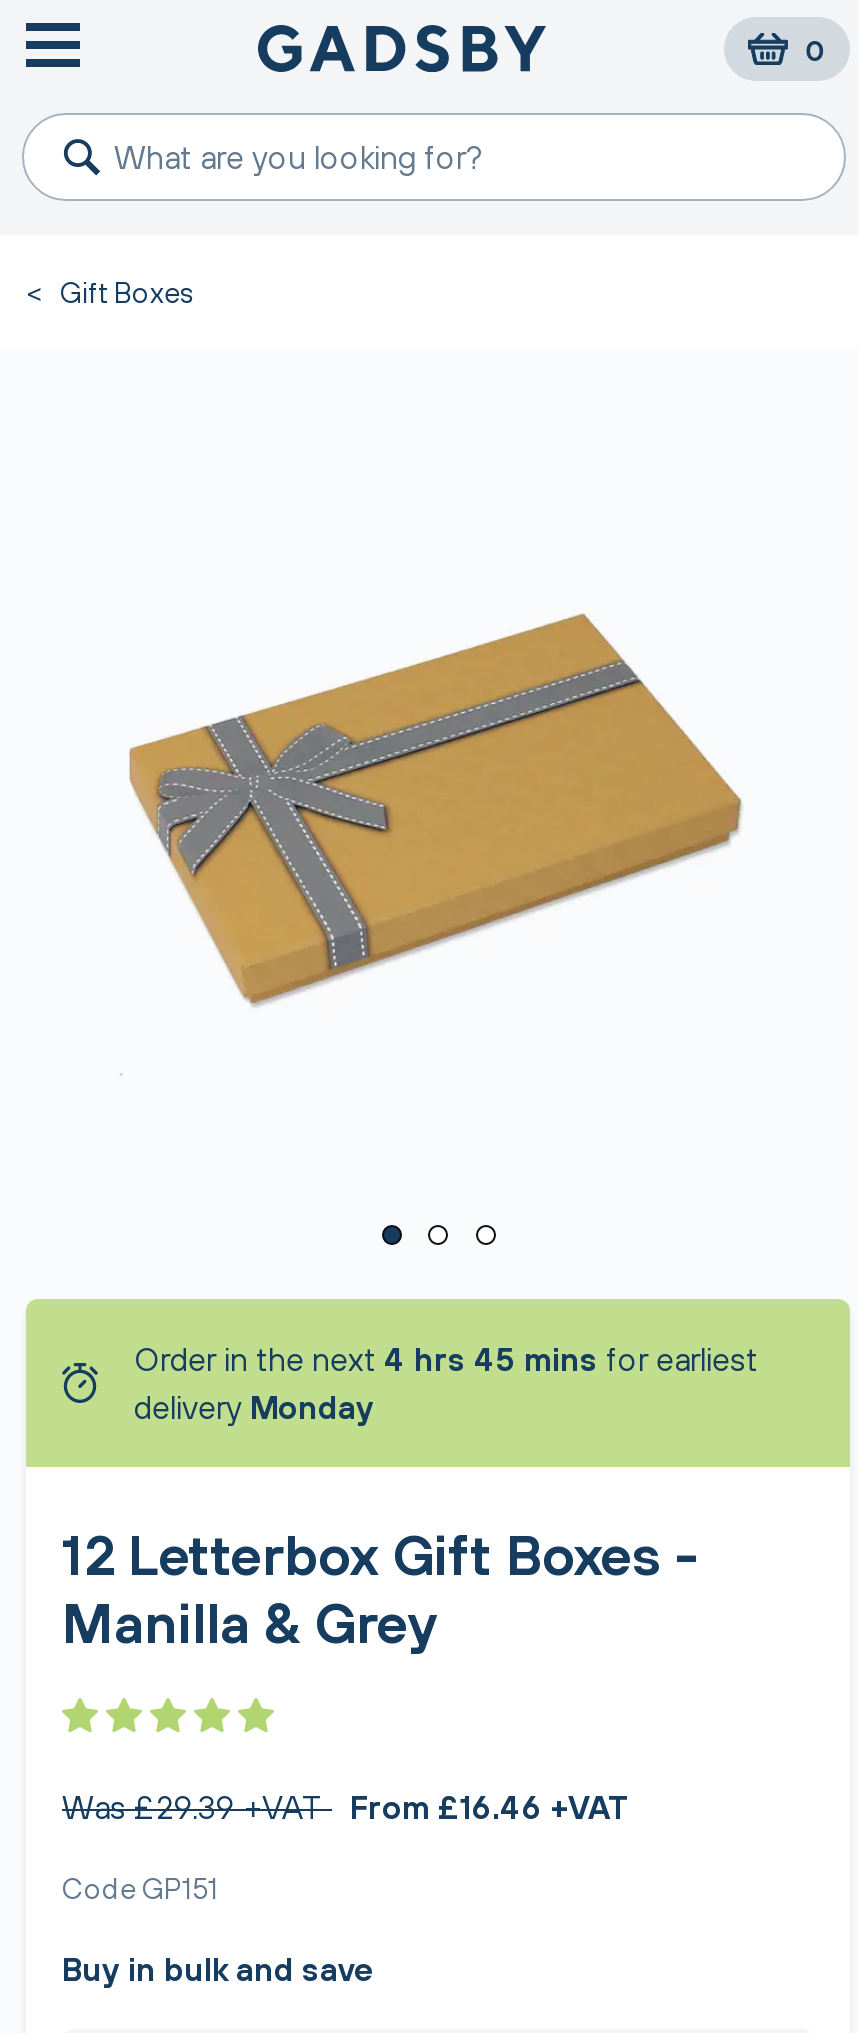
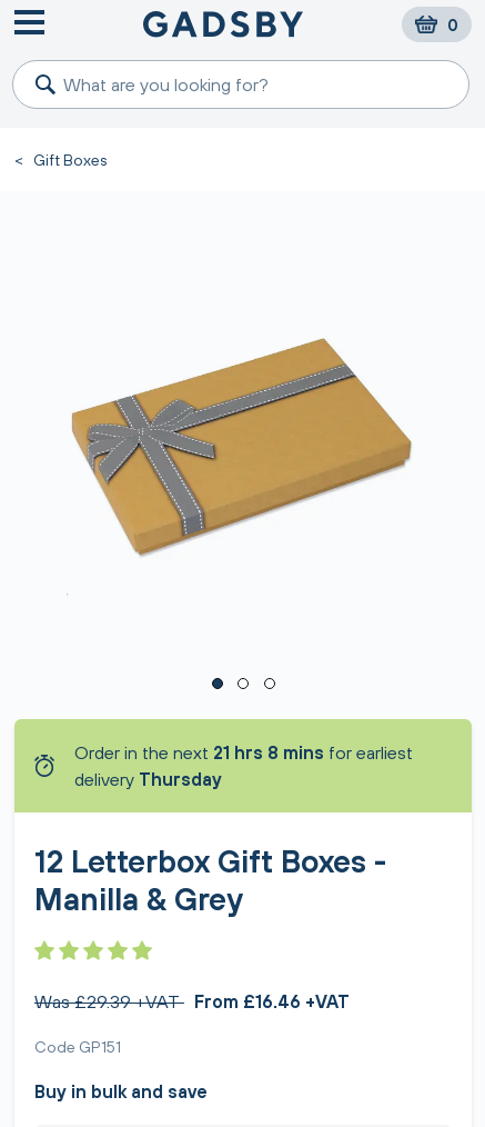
- Order in the next 4 hrs 45 mins for earliest
+ Order in the next 21 hrs 8 mins for earliest

- delivery Monday
+ delivery Thursday
